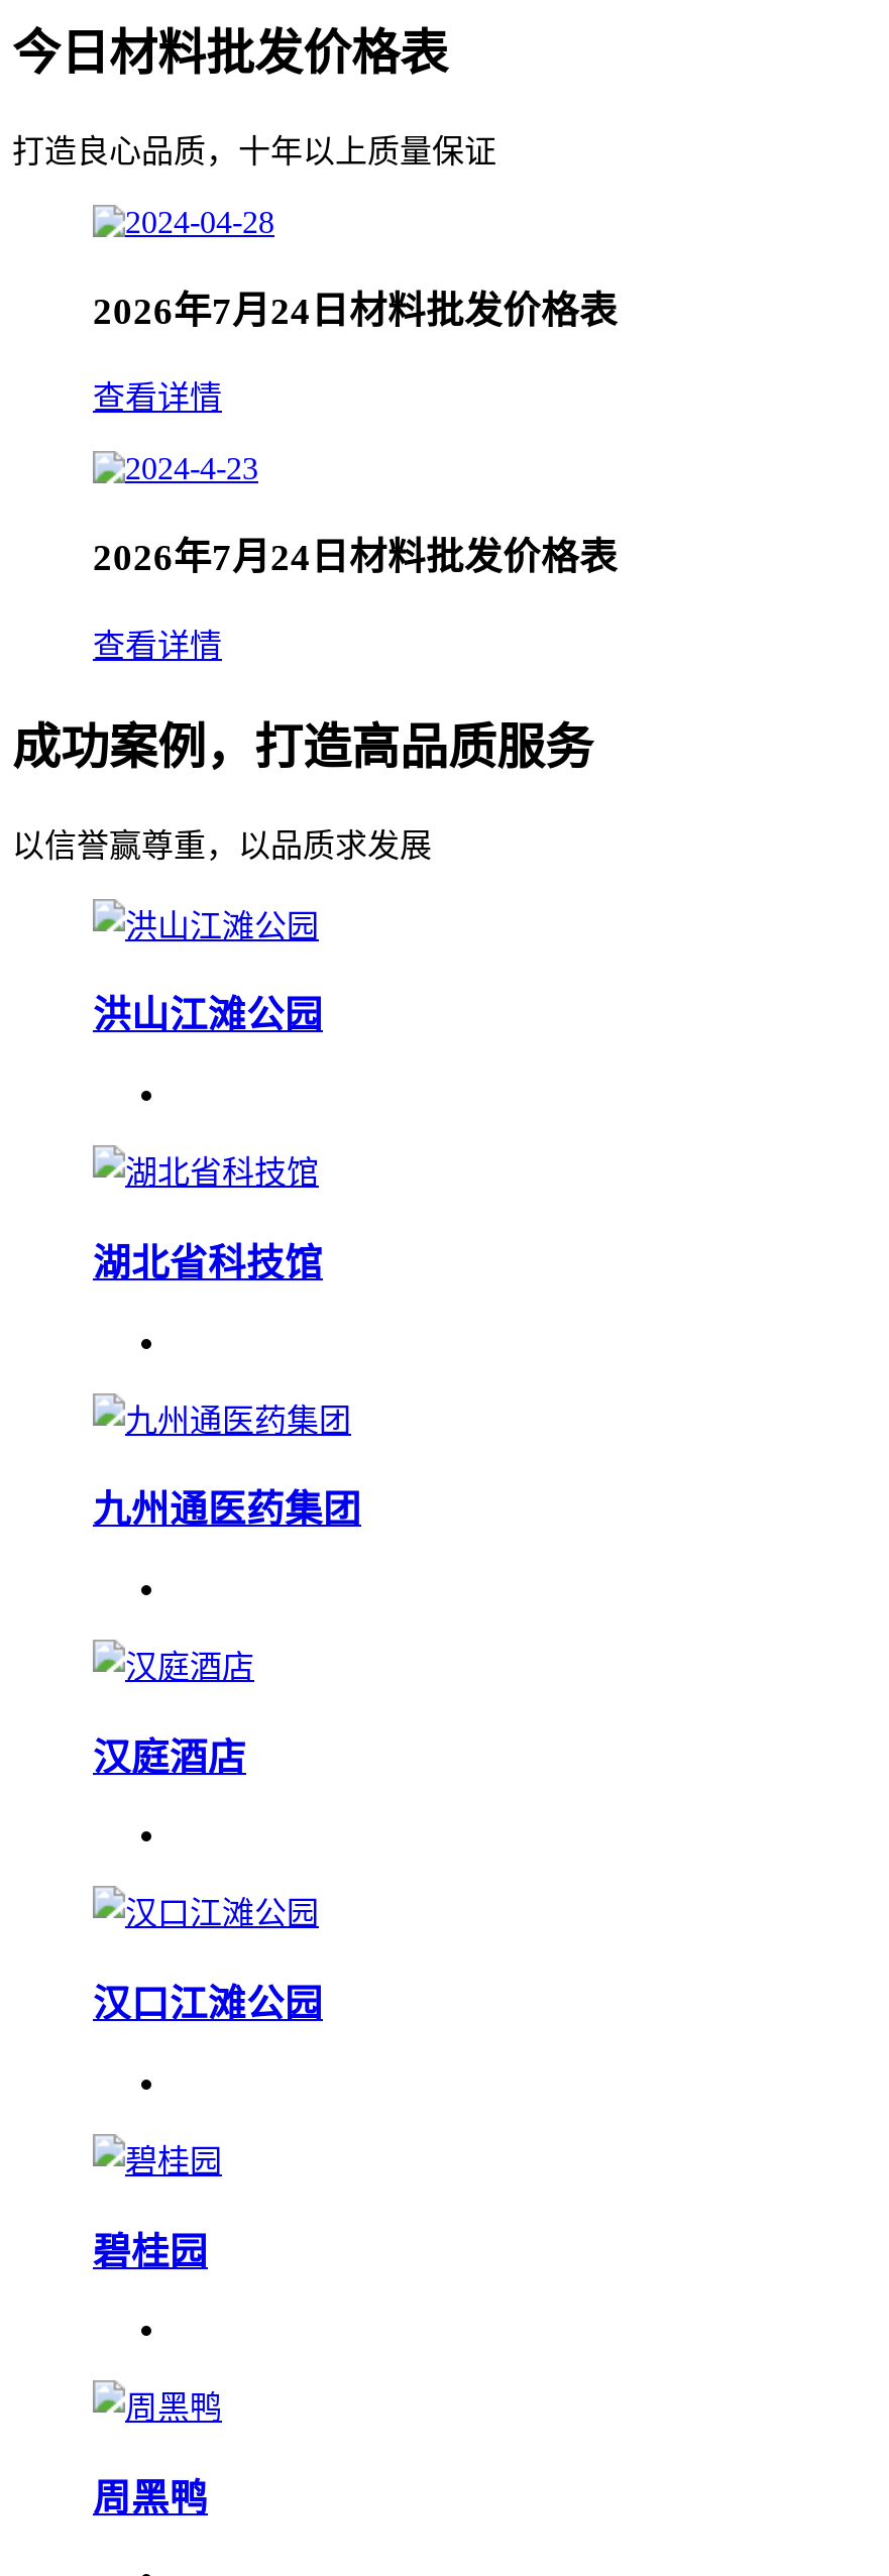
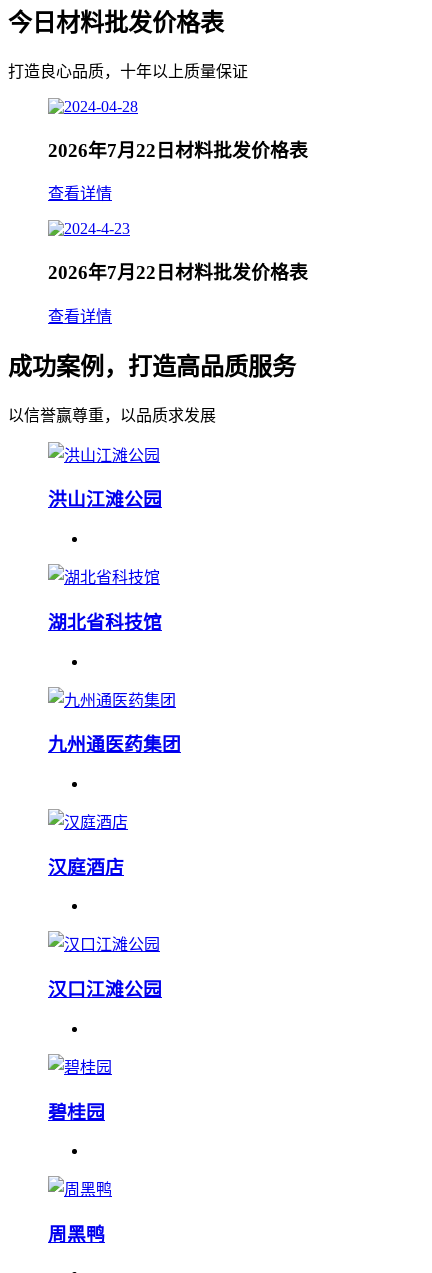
- 2026年7月24日材料批发价格表
+ 2026年7月22日材料批发价格表

- 2026年7月24日材料批发价格表
+ 2026年7月22日材料批发价格表
